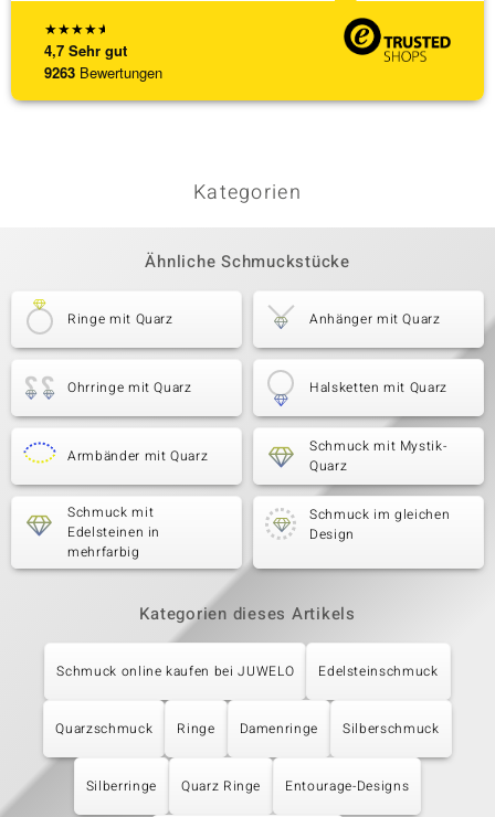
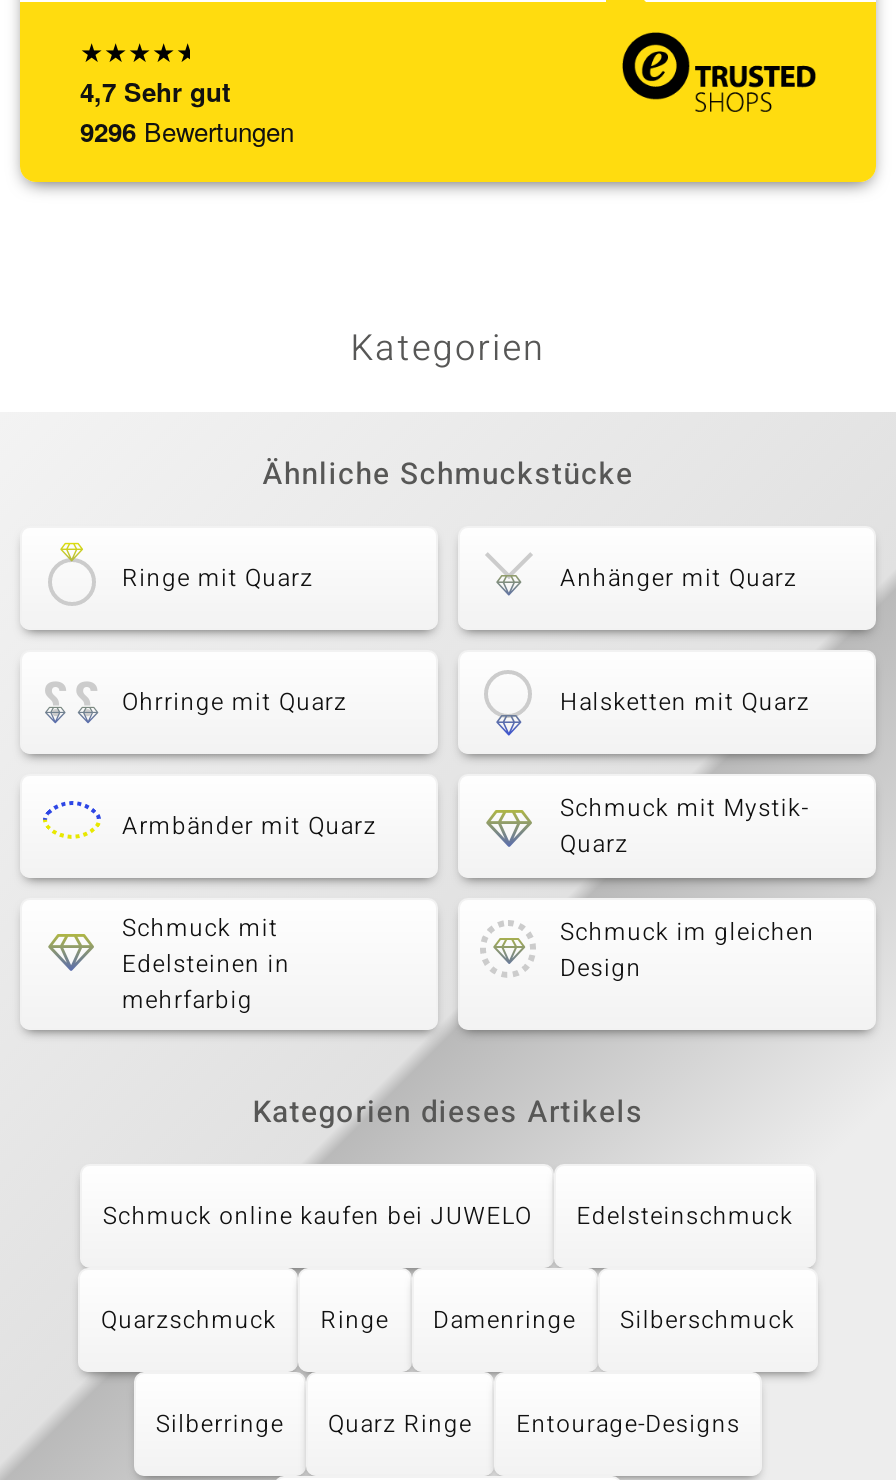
- 9263 Bewertungen
+ 9296 Bewertungen
